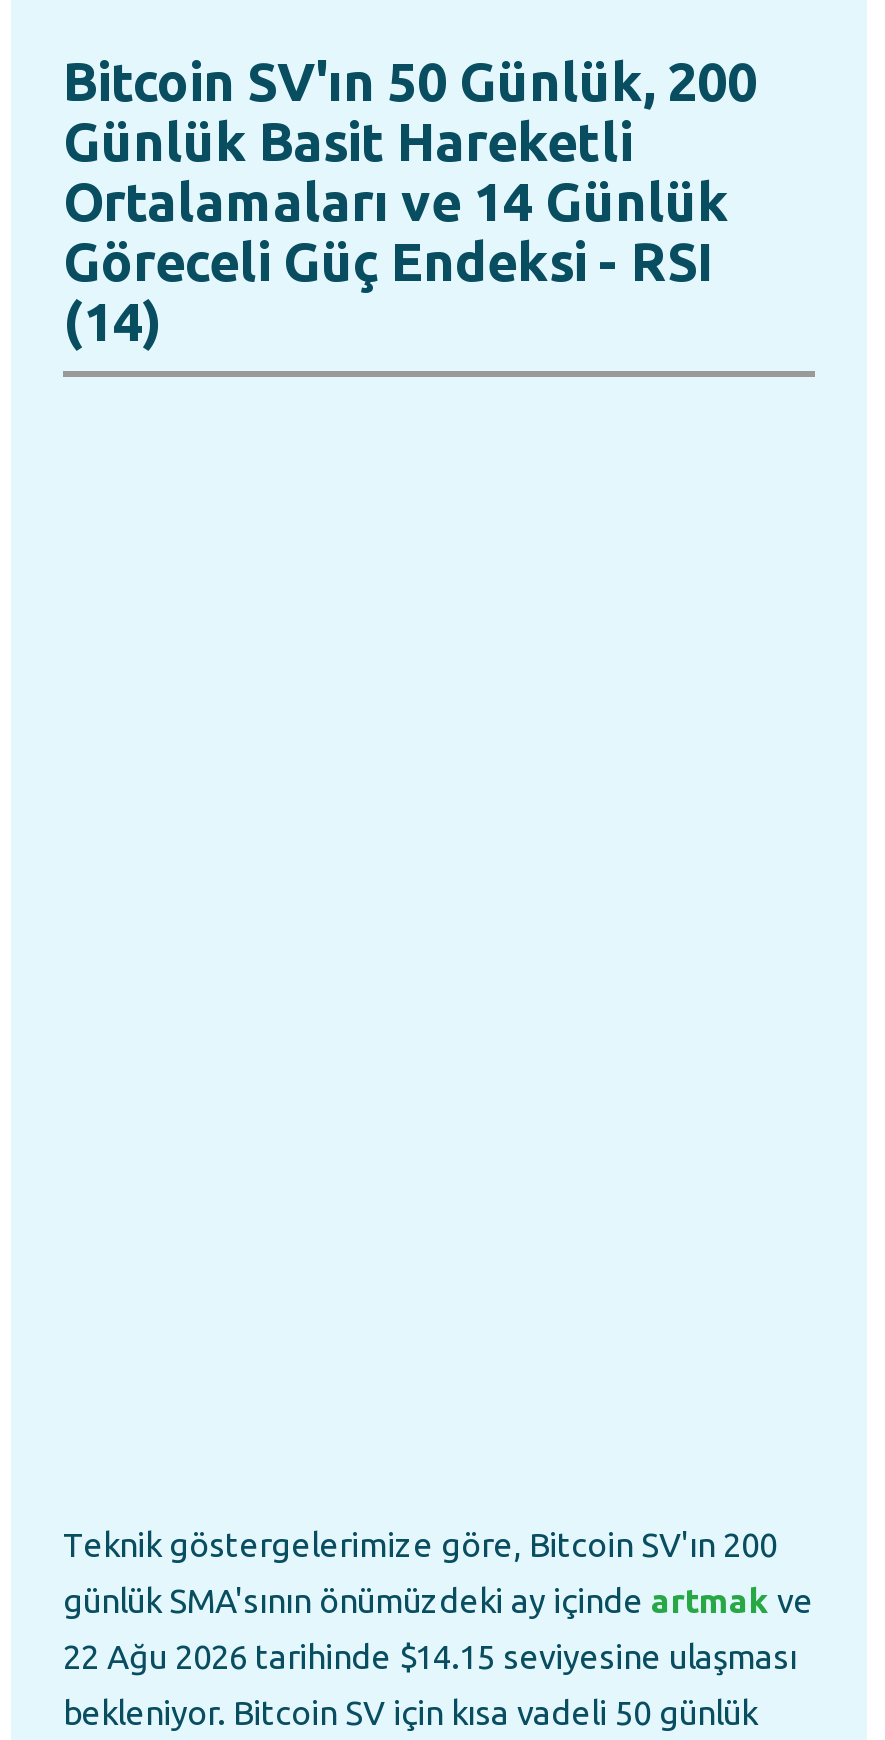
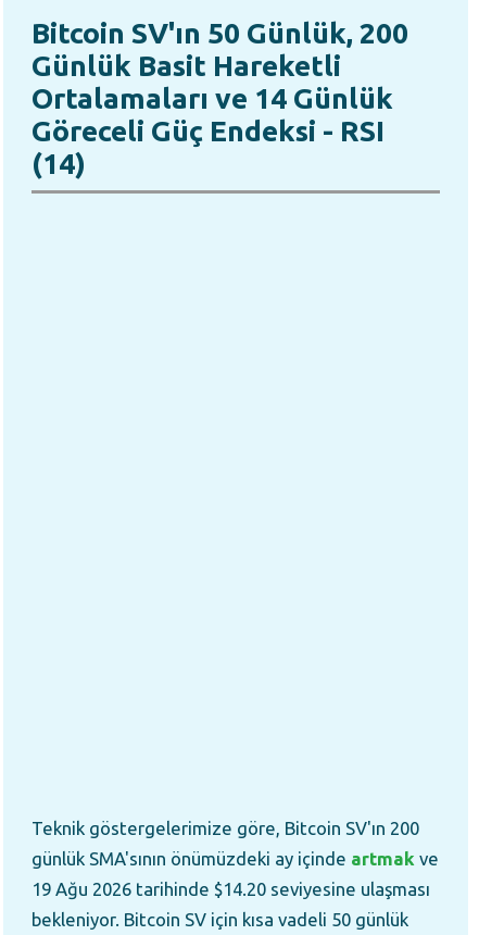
- 22 Ağu 2026 tarihinde $14.15 seviyesine ulaşması
+ 19 Ağu 2026 tarihinde $14.20 seviyesine ulaşması
